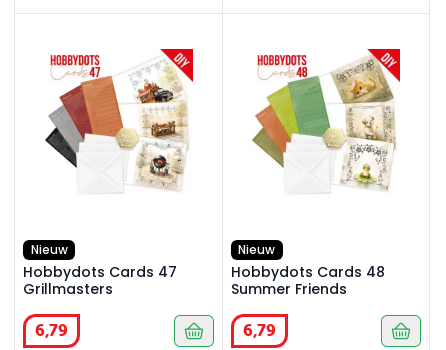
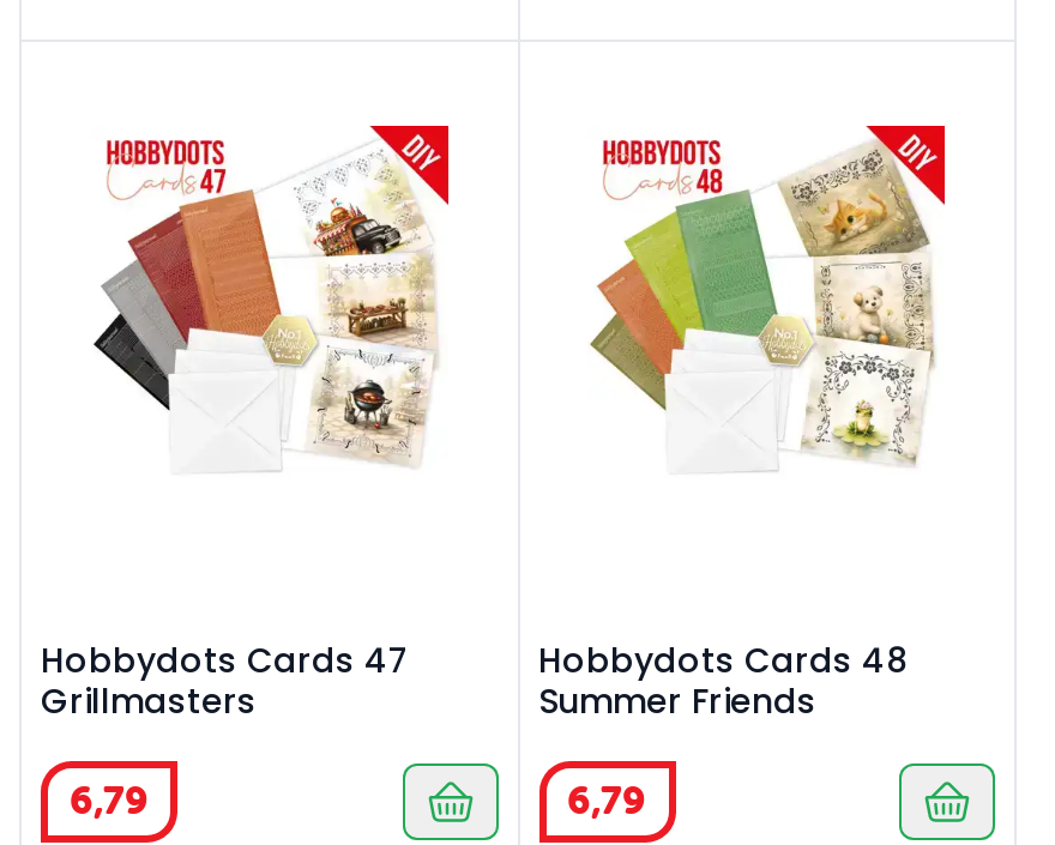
- Nieuw

- Nieuw
